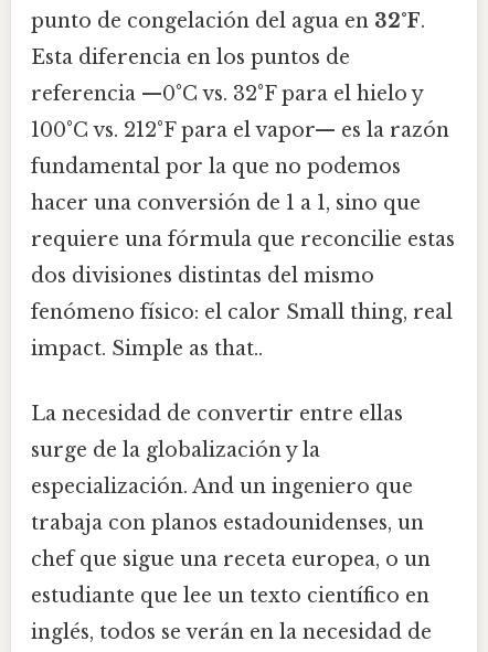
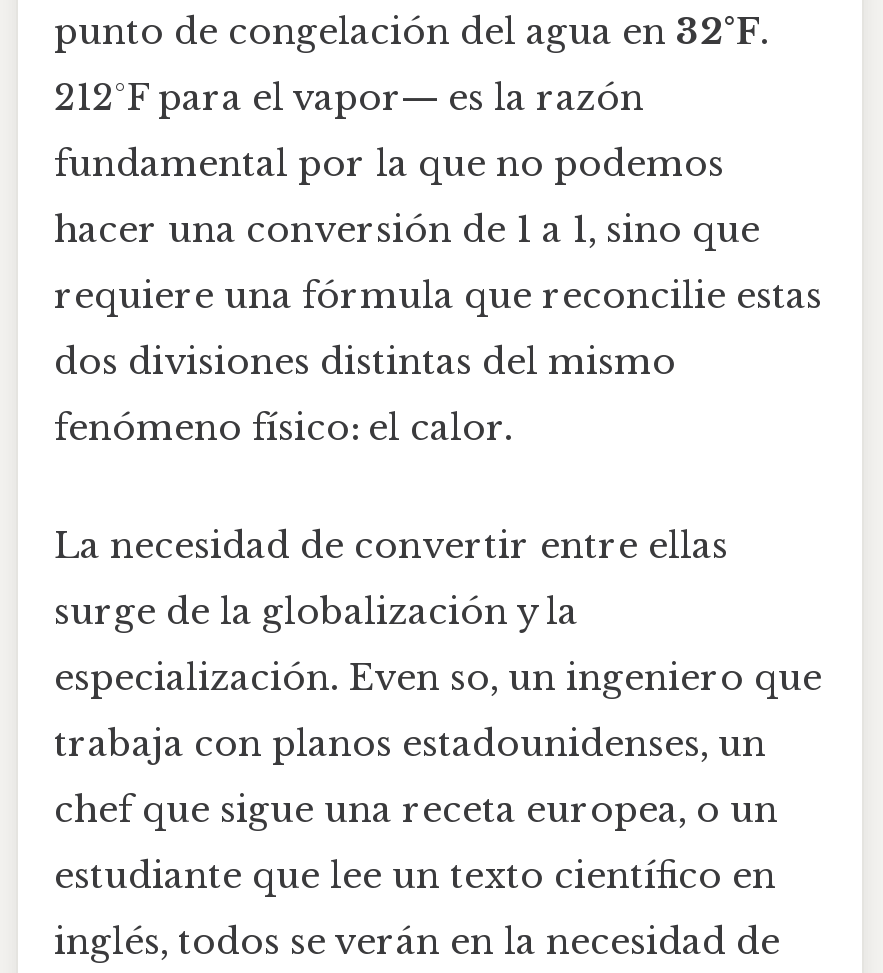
- Esta diferencia en los puntos de
- referencia —0°C vs. 32°F para el hielo y
- 100°C vs. 212°F para el vapor— es la razón
+ 212°F para el vapor— es la razón

- fenómeno físico: el calor Small thing, real
- impact. Simple as that..
+ fenómeno físico: el calor.

- especialización. And un ingeniero que
+ especialización. Even so, un ingeniero que
